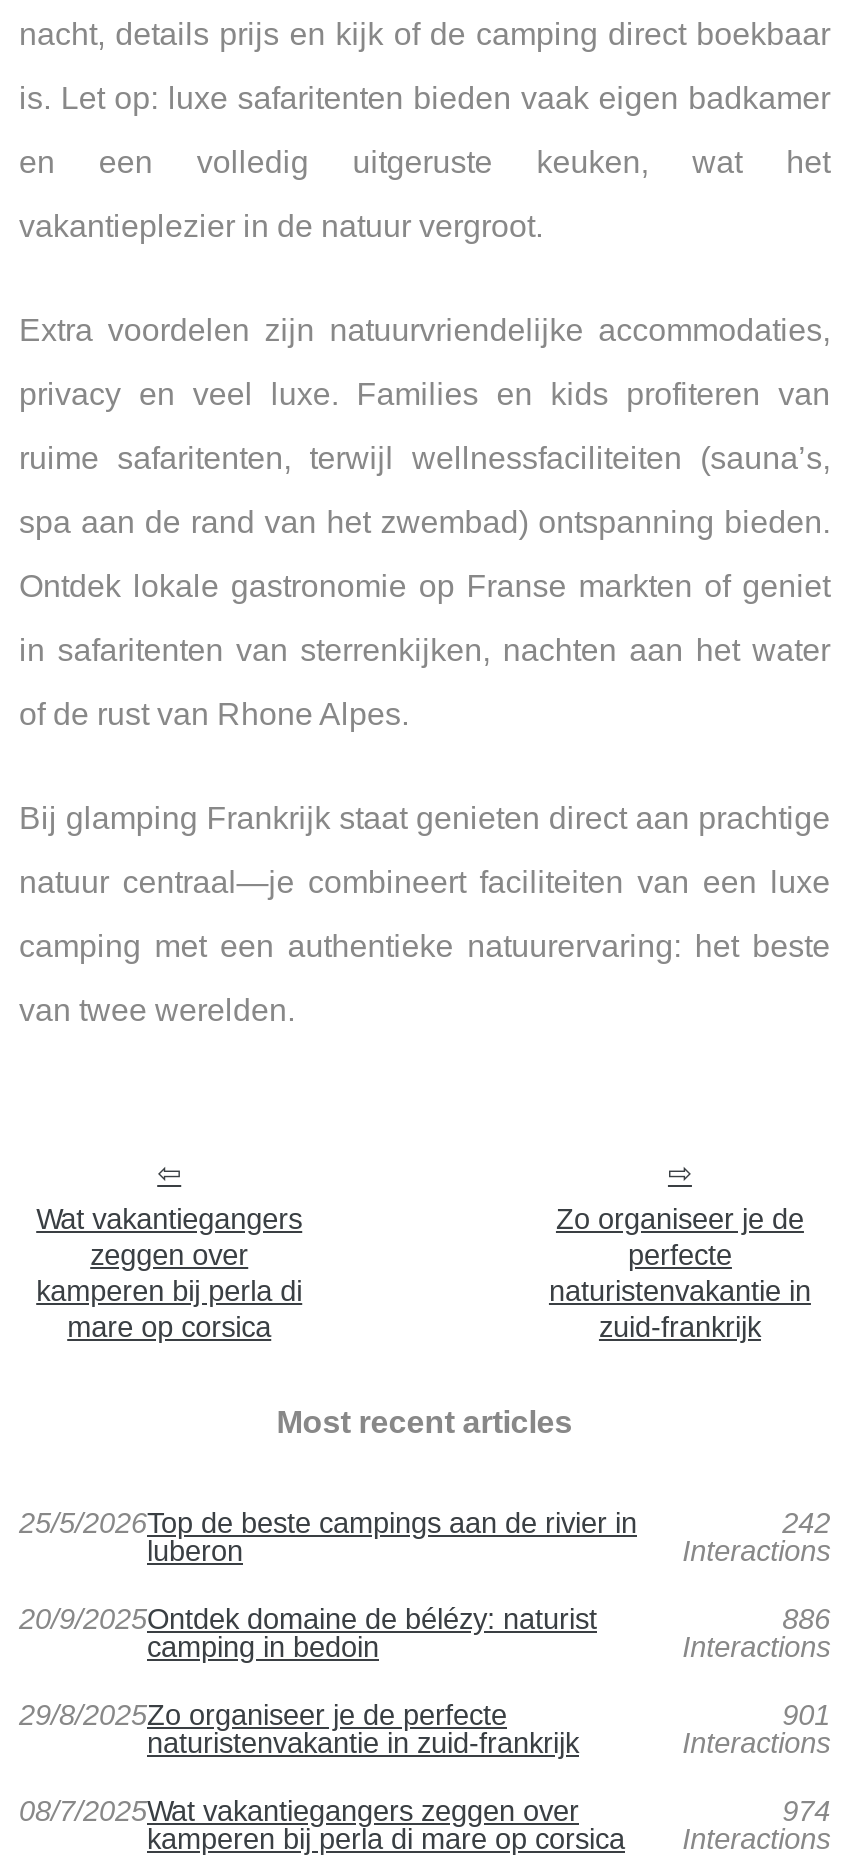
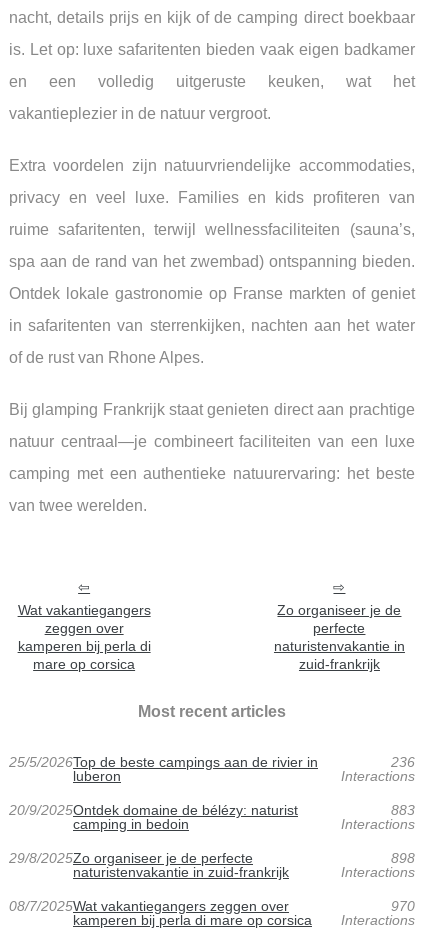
- 242
+ 236

- 886
+ 883

- 901
+ 898

- 974
+ 970
